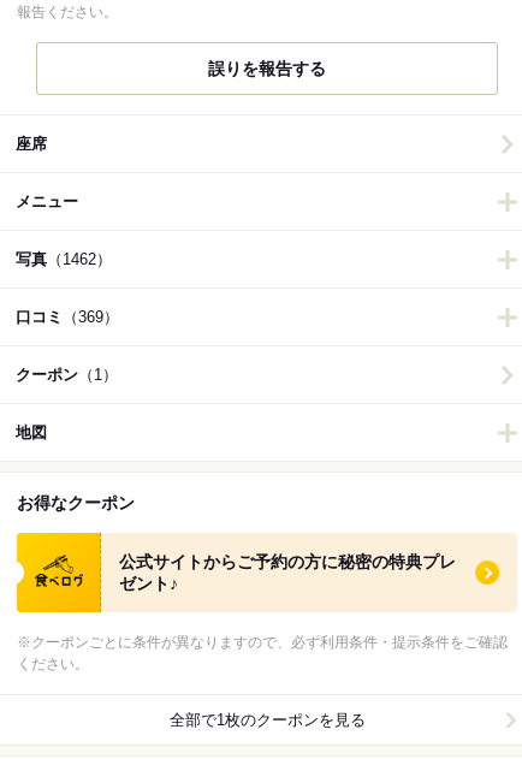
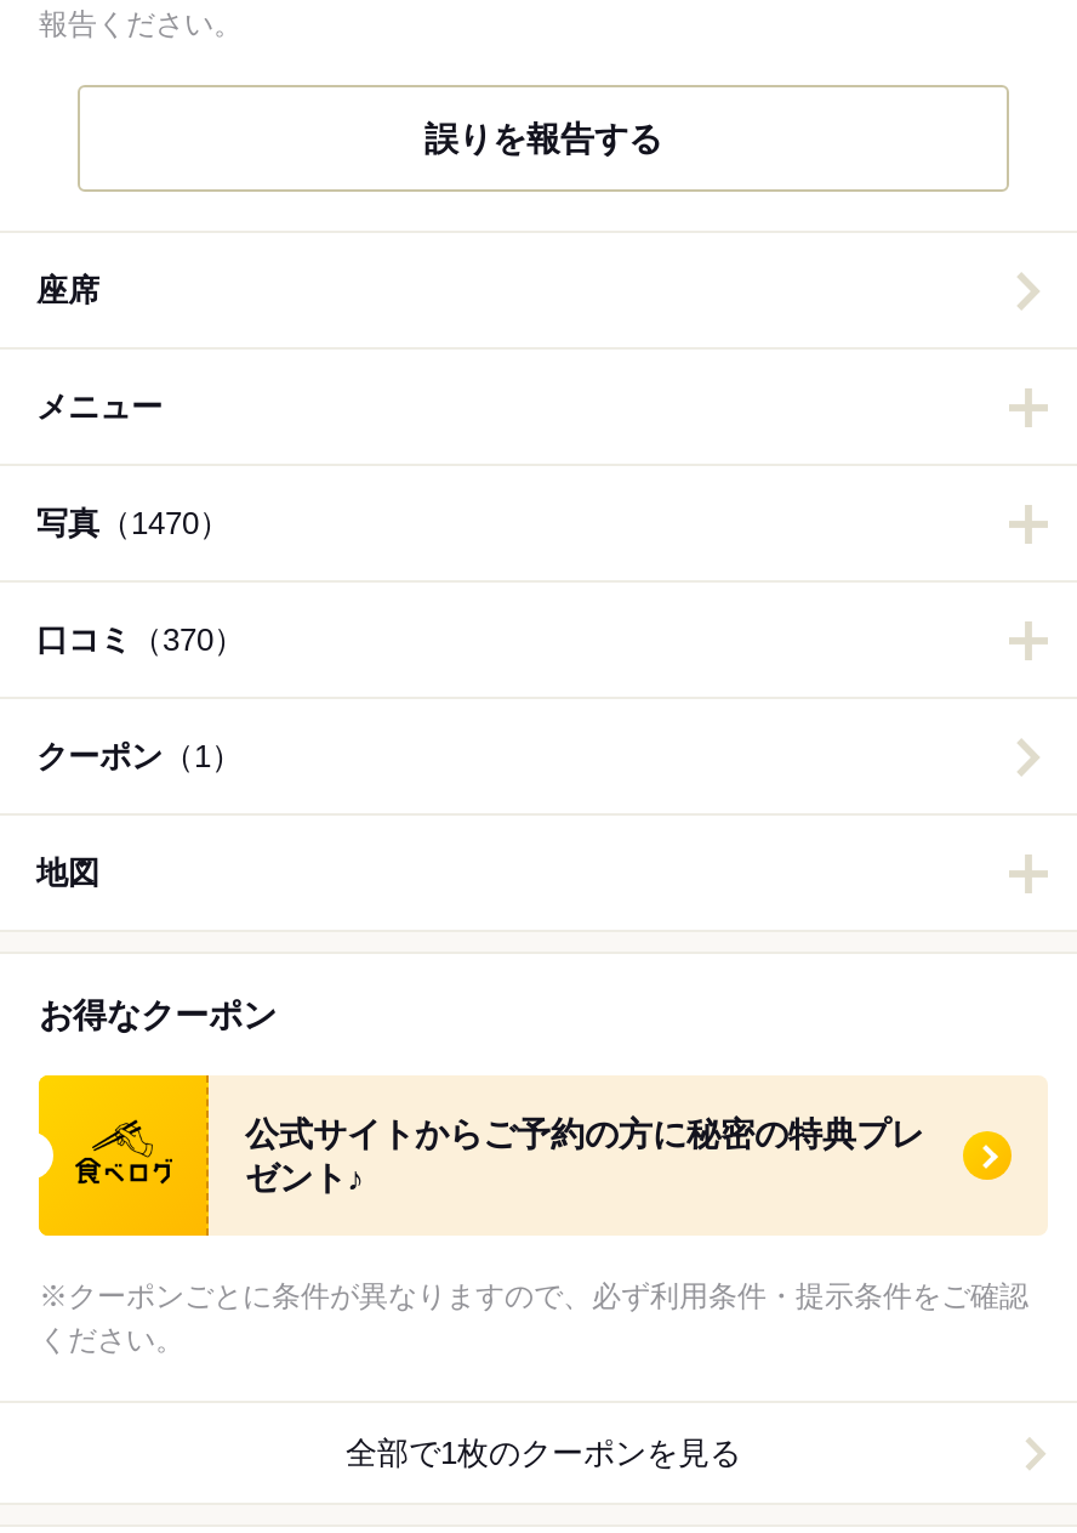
- 写真（1462）
+ 写真（1470）

- 口コミ（369）
+ 口コミ（370）
